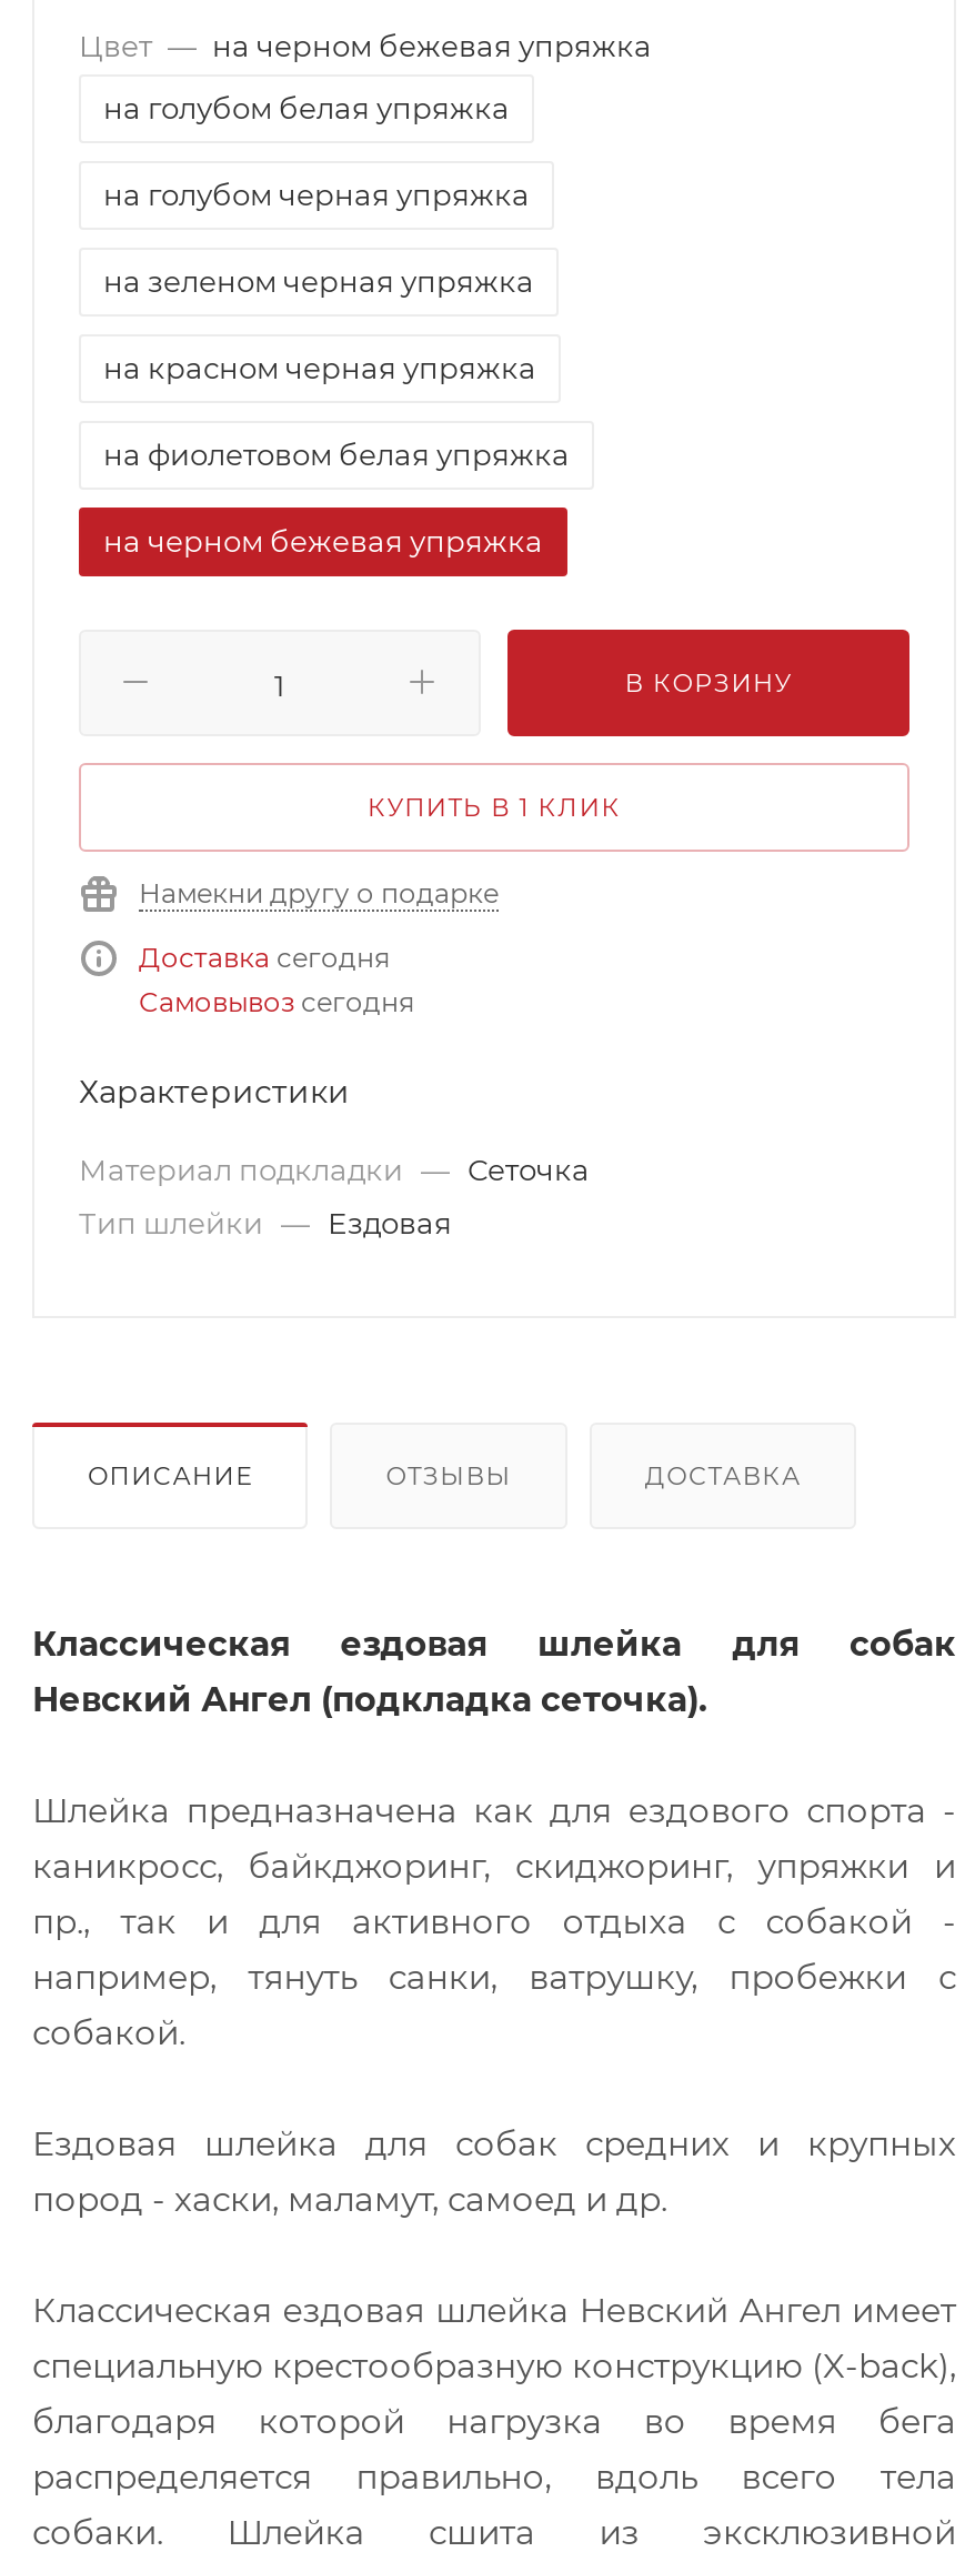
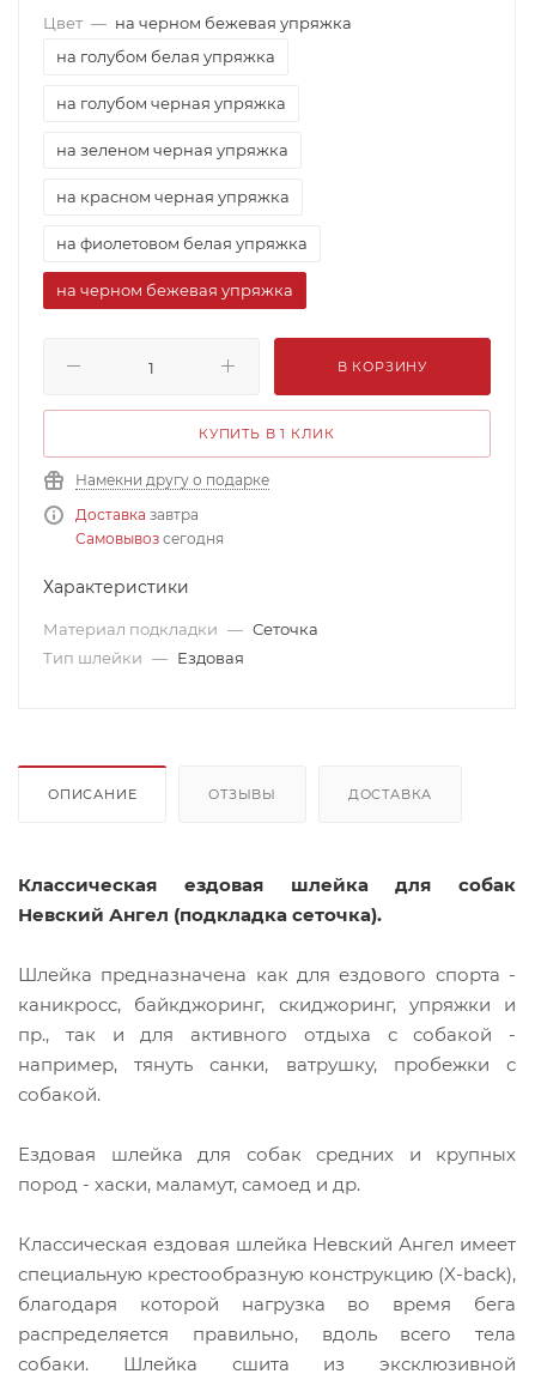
- Доставка сегодня
+ Доставка завтра
